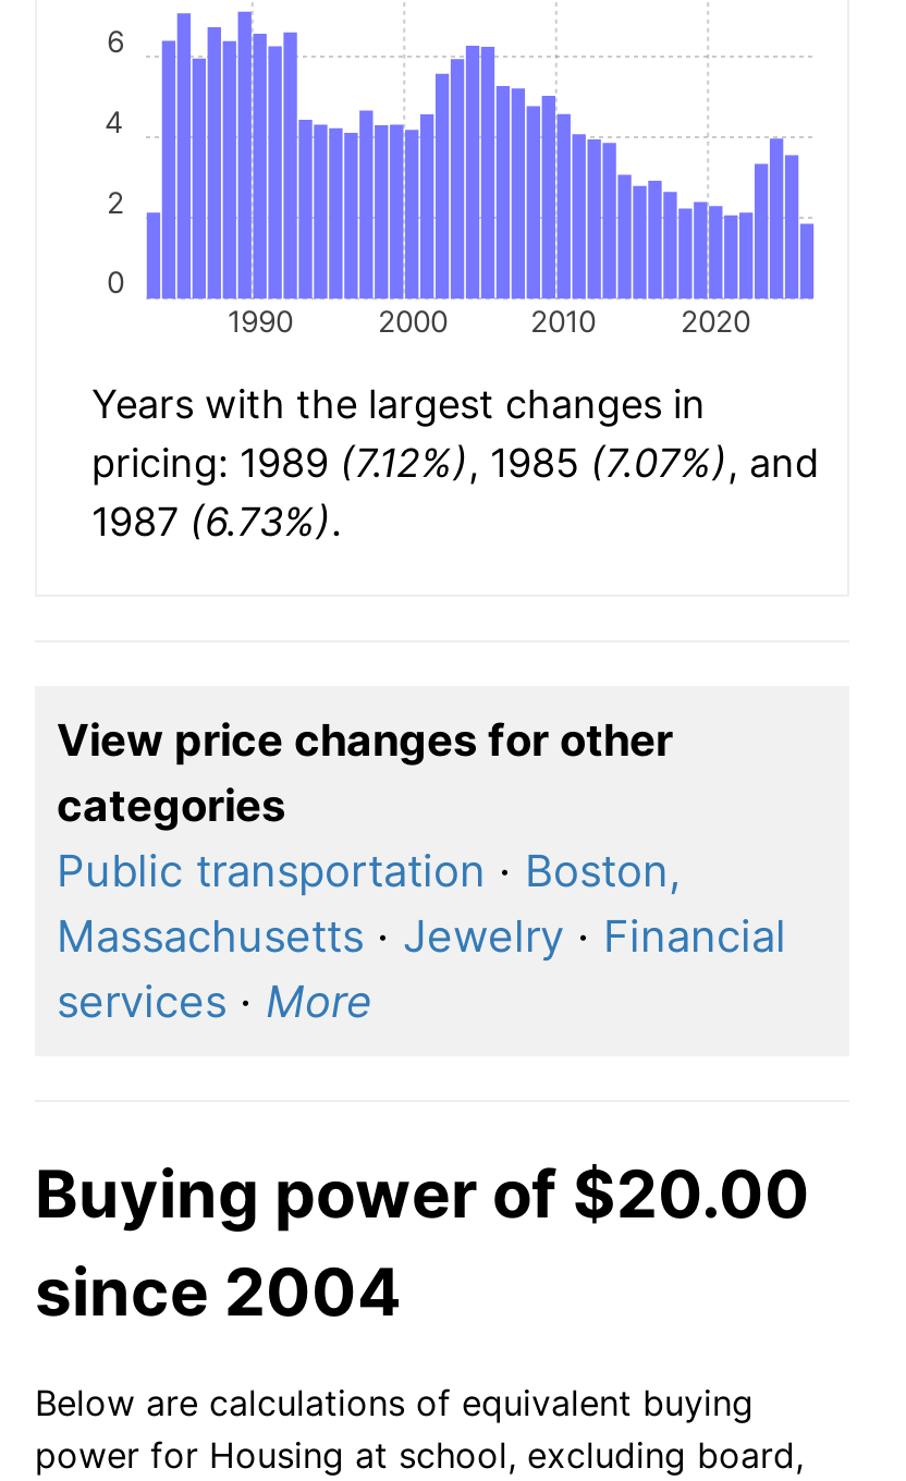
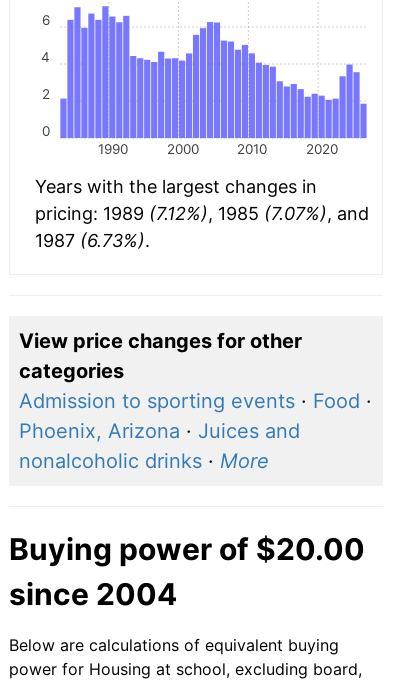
- Public transportation · Boston,
- Massachusetts · Jewelry · Financial
- services · More
+ Admission to sporting events · Food ·
+ Phoenix, Arizona · Juices and
+ nonalcoholic drinks · More
